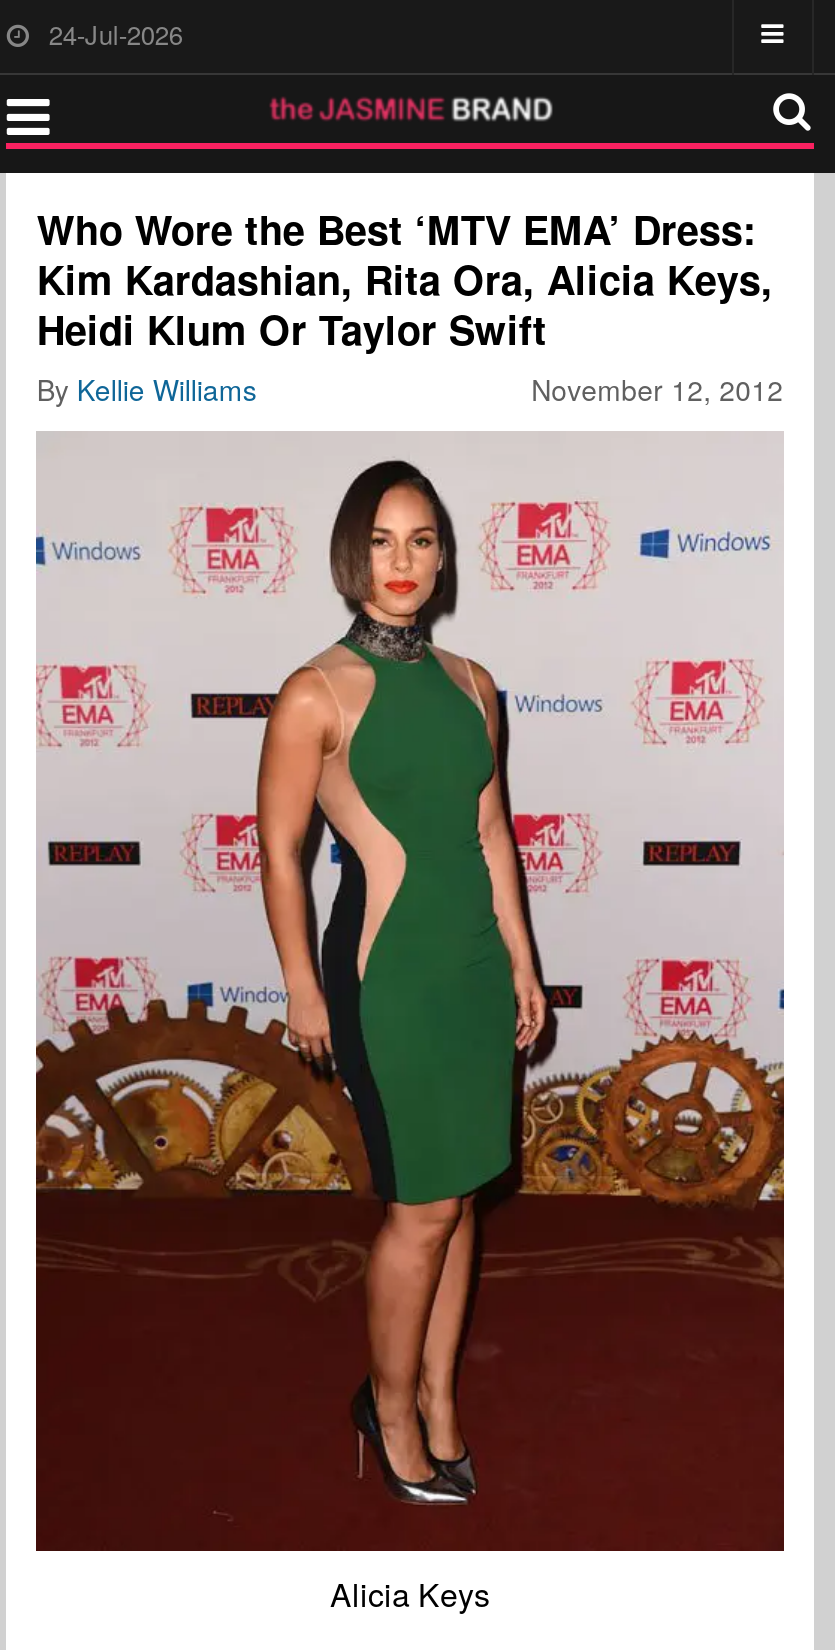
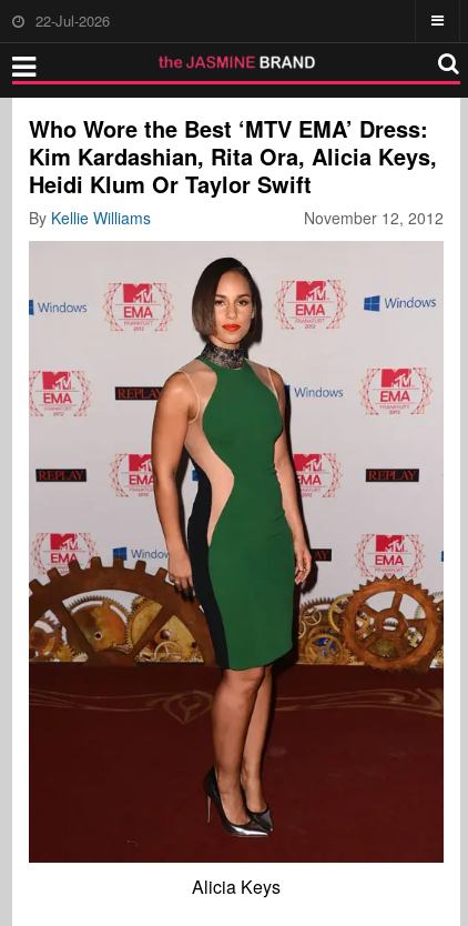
- 24-Jul-2026
+ 22-Jul-2026
